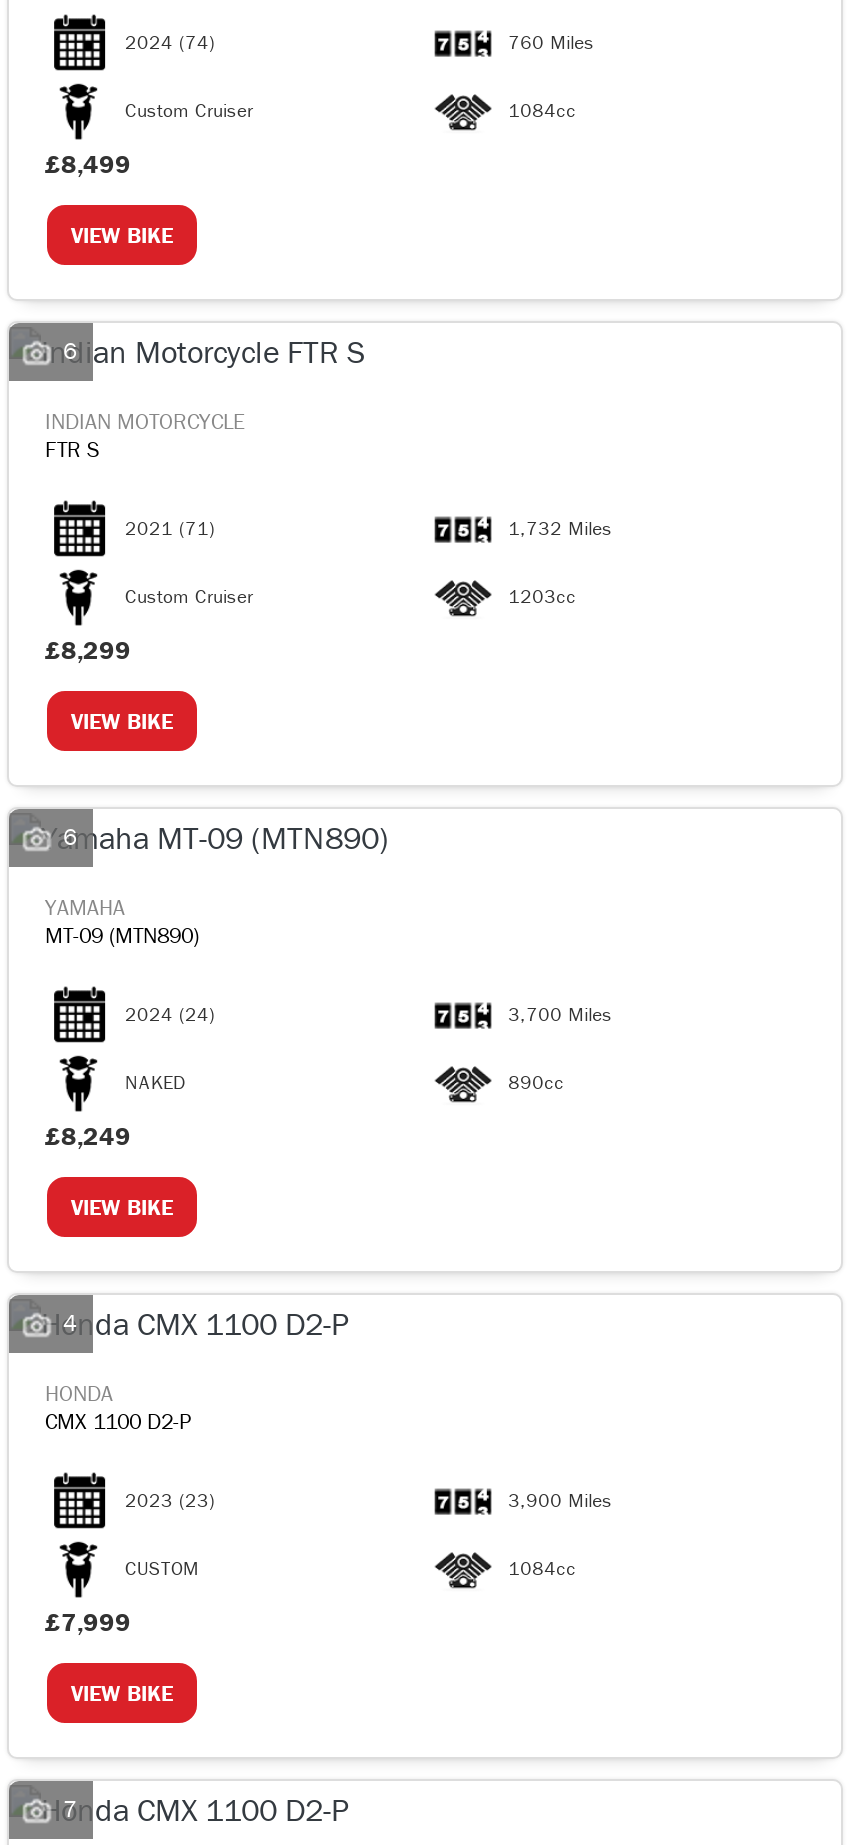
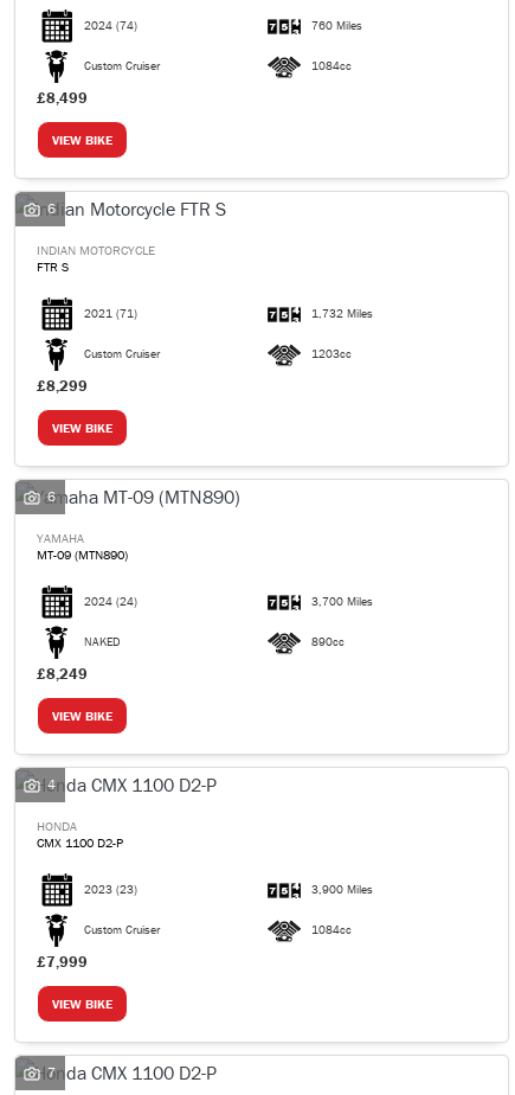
- CUSTOM
+ Custom Cruiser
